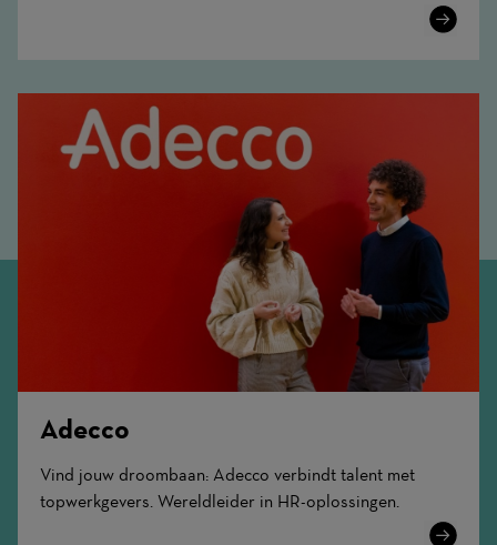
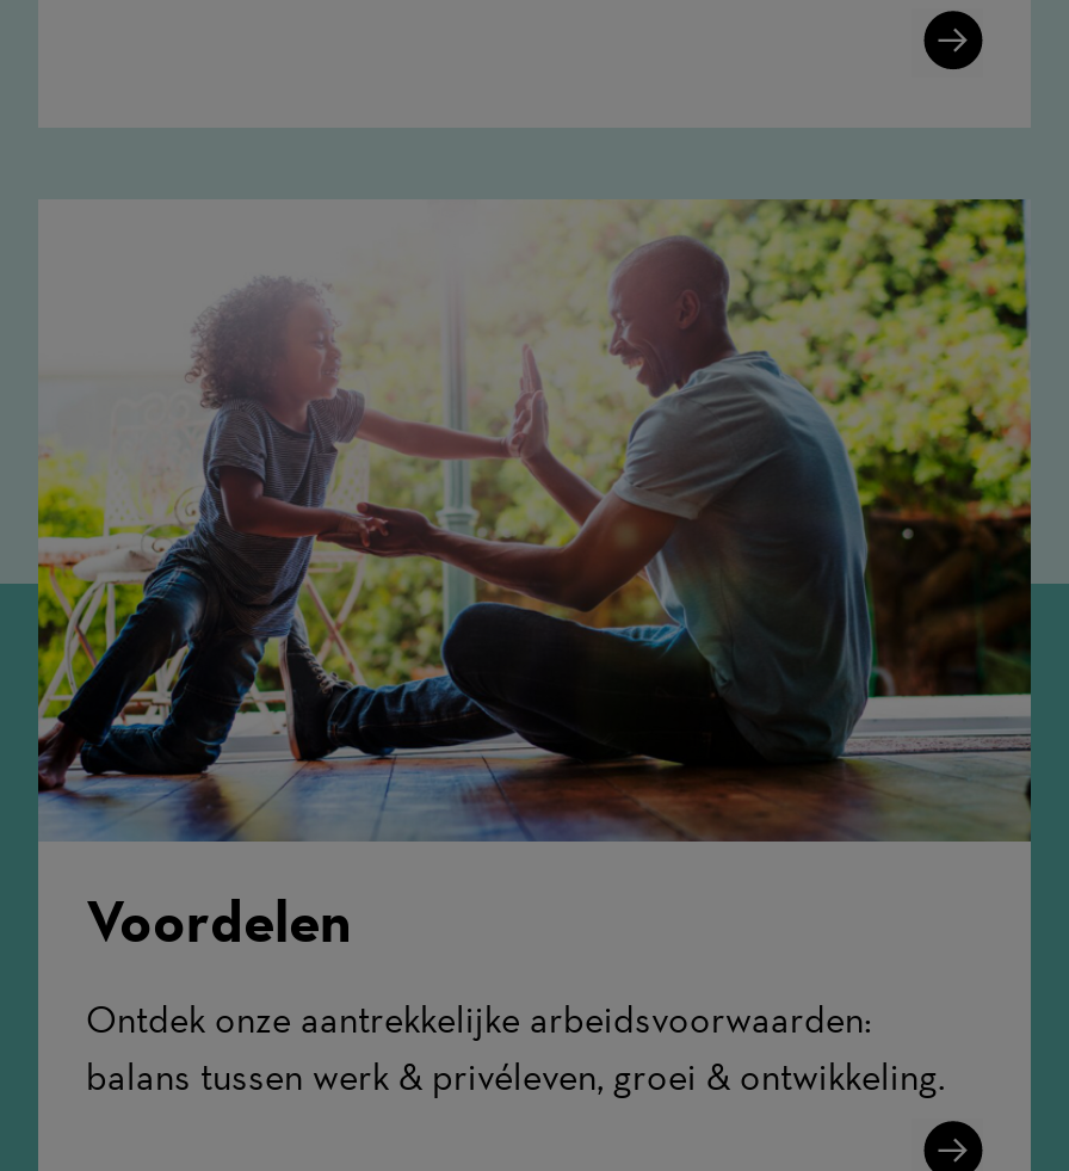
- [image]
- Adecco
+ [image]
+ Voordelen

- Vind jouw droombaan: Adecco verbindt talent met
- topwerkgevers. Wereldleider in HR-oplossingen.
+ Ontdek onze aantrekkelijke arbeidsvoorwaarden:
+ balans tussen werk & privéleven, groei & ontwikkeling.
